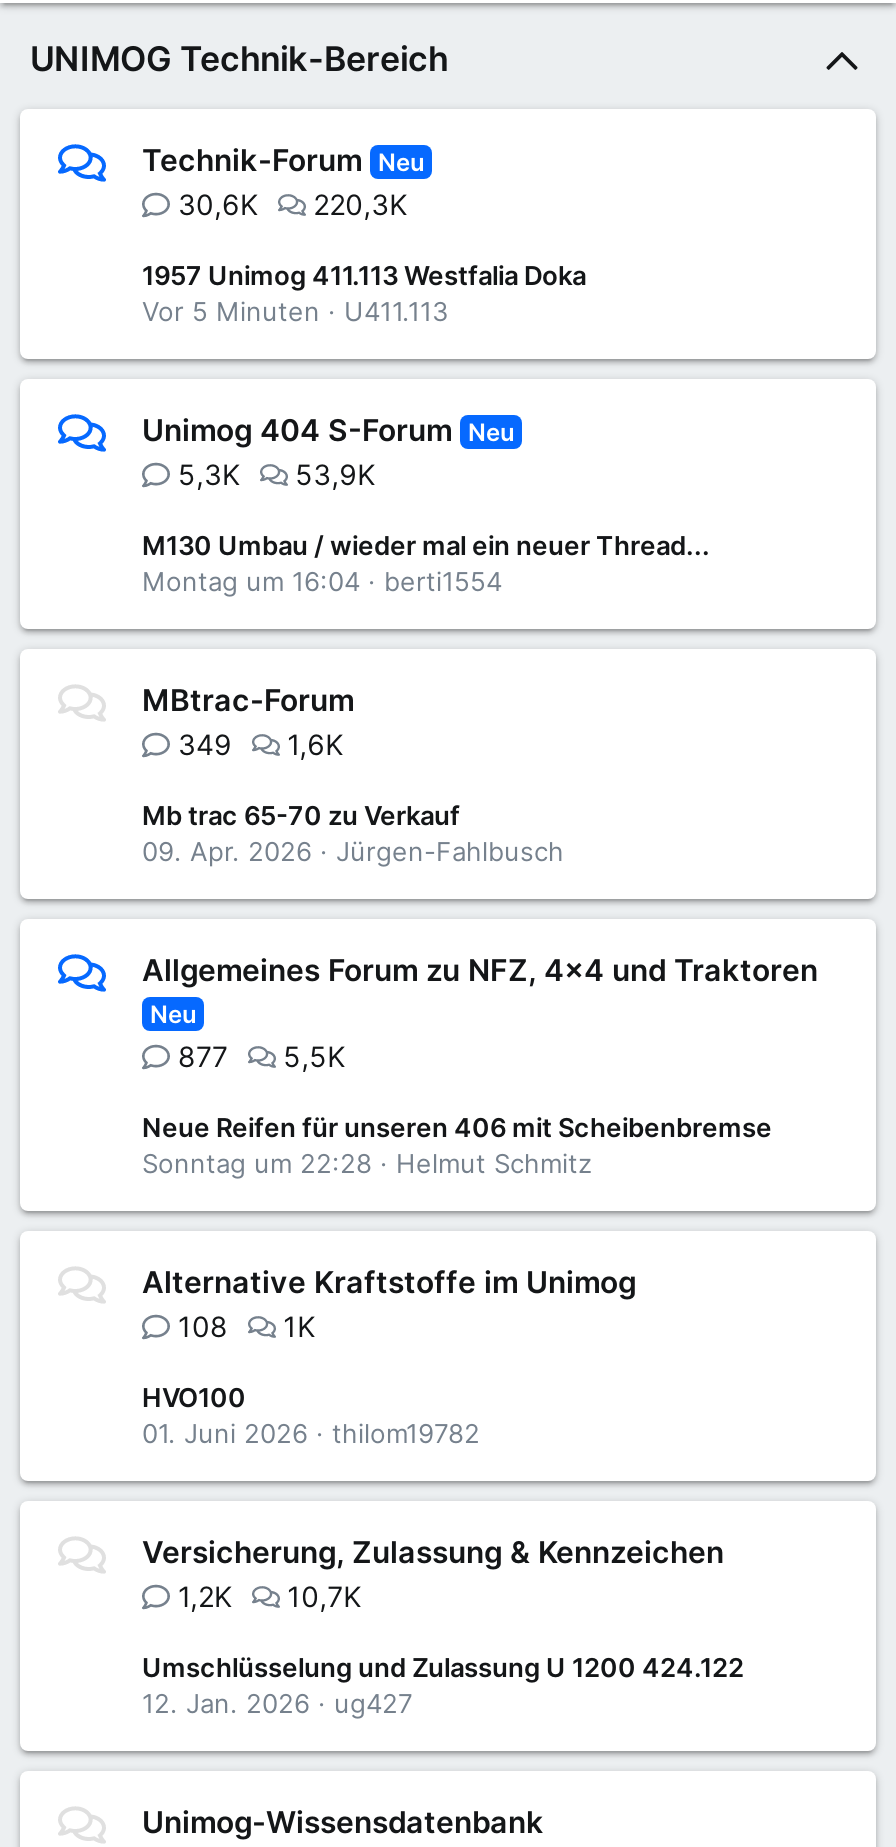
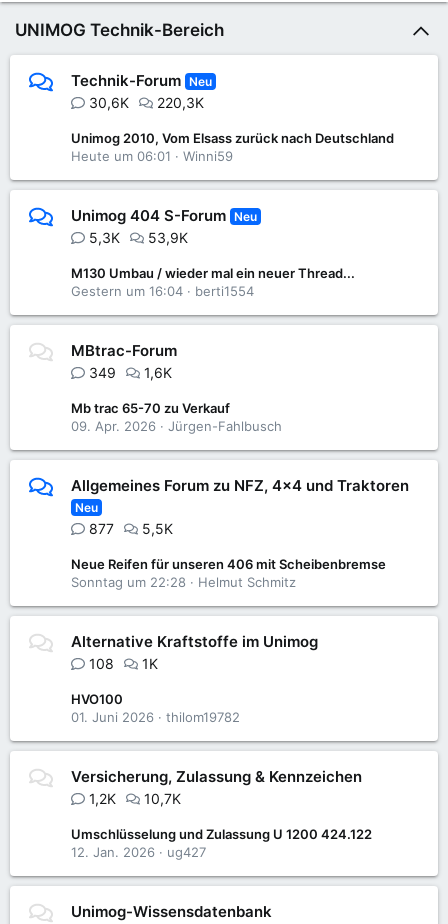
- 1957 Unimog 411.113 Westfalia Doka
- Vor 5 Minuten
- U411.113
+ Unimog 2010, Vom Elsass zurück nach Deutschland
+ Heute um 06:01
+ Winni59

- Montag um 16:04 berti1554
+ Gestern um 16:04 berti1554
